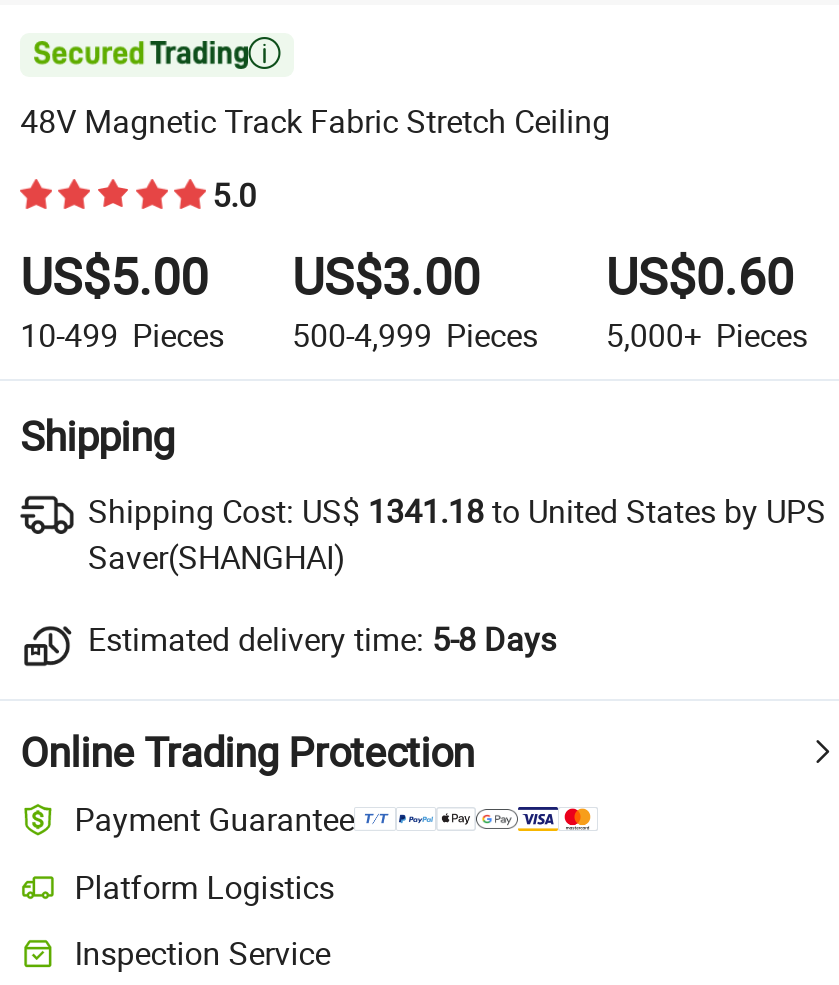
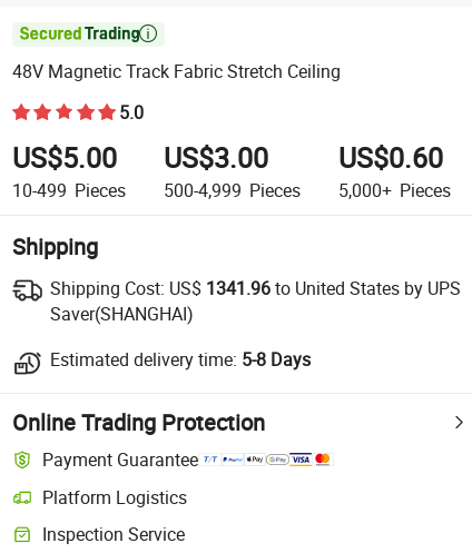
- Shipping Cost: US$1341.18 to United States by UPS
+ Shipping Cost: US$1341.96 to United States by UPS
